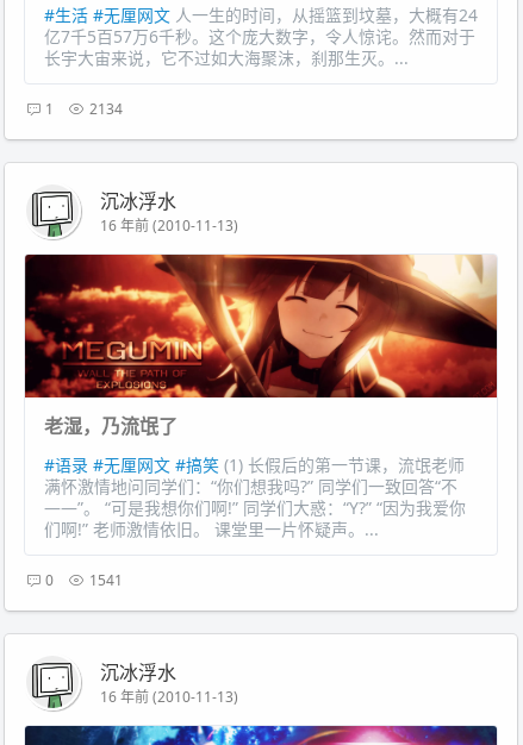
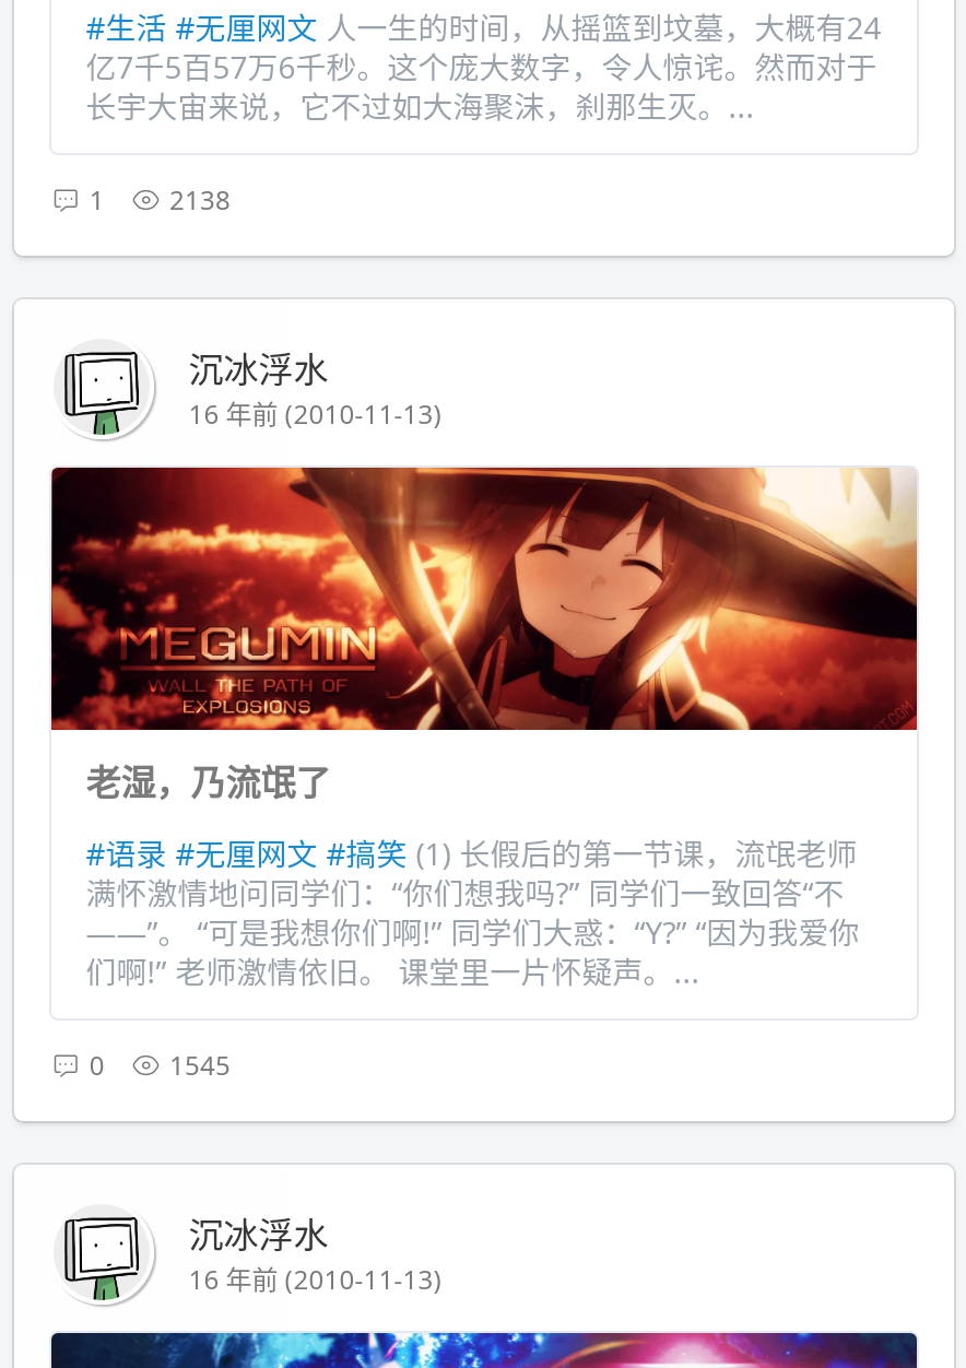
- 1 2134
+ 1 2138

- 0 1541
+ 0 1545
